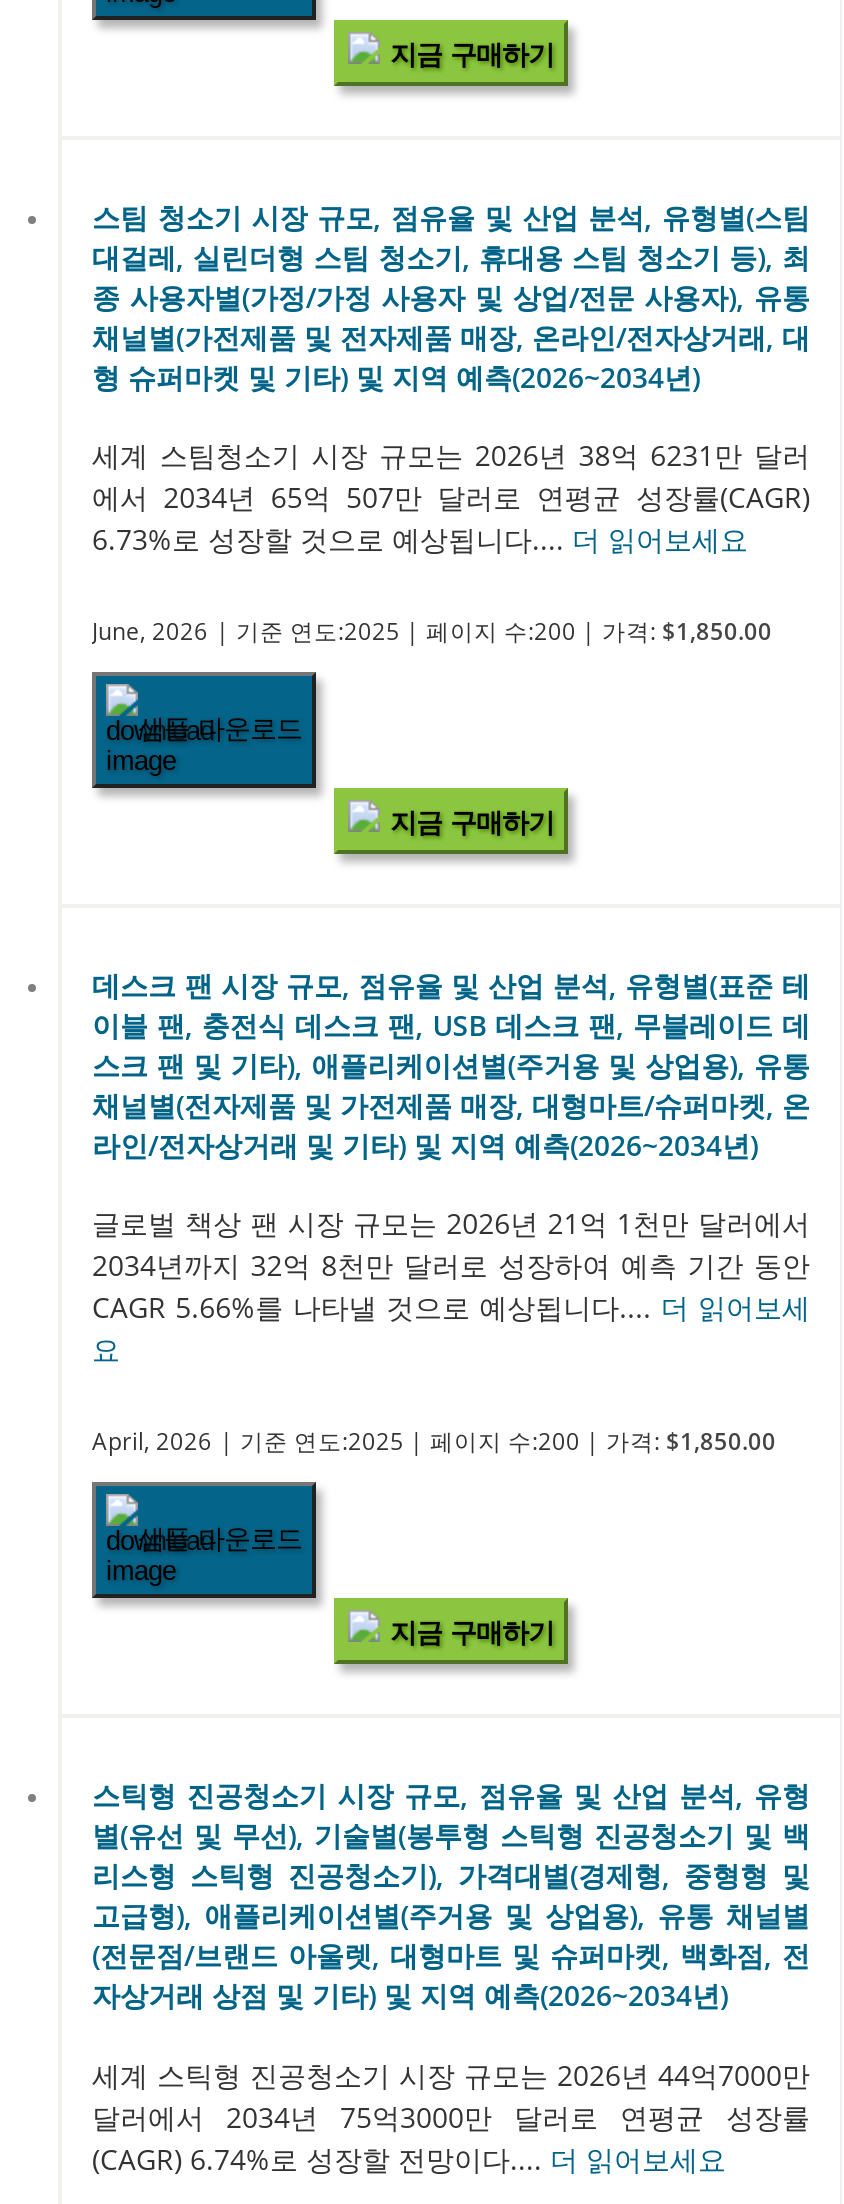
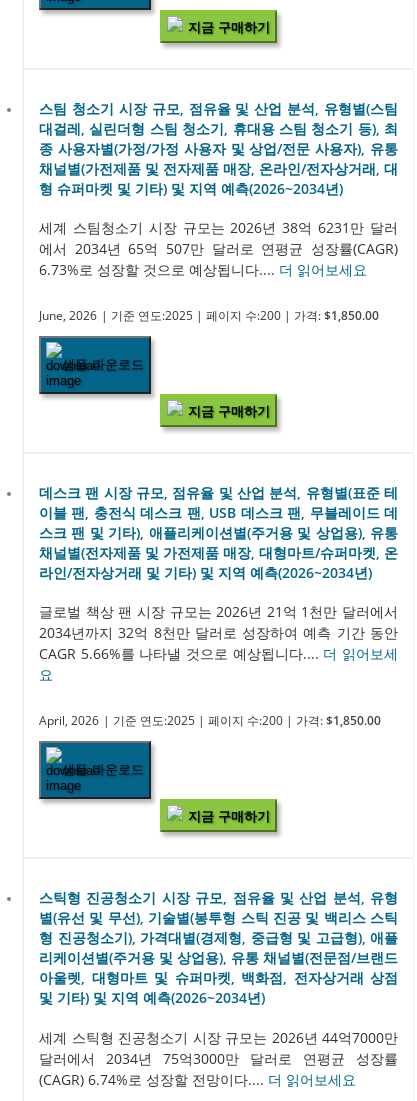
- 별(유선 및 무선), 기술별(봉투형 스틱형 진공청소기 및 백
- 리스형 스틱형 진공청소기), 가격대별(경제형, 중형형 및
- 고급형), 애플리케이션별(주거용 및 상업용), 유통 채널별
- (전문점/브랜드 아울렛, 대형마트 및 슈퍼마켓, 백화점, 전
- 자상거래 상점 및 기타) 및 지역 예측(2026~2034년)
+ 별(유선 및 무선), 기술별(봉투형 스틱 진공 및 백리스 스틱
+ 형 진공청소기), 가격대별(경제형, 중급형 및 고급형), 애플
+ 리케이션별(주거용 및 상업용), 유통 채널별(전문점/브랜드
+ 아울렛, 대형마트 및 슈퍼마켓, 백화점, 전자상거래 상점
+ 및 기타) 및 지역 예측(2026~2034년)
